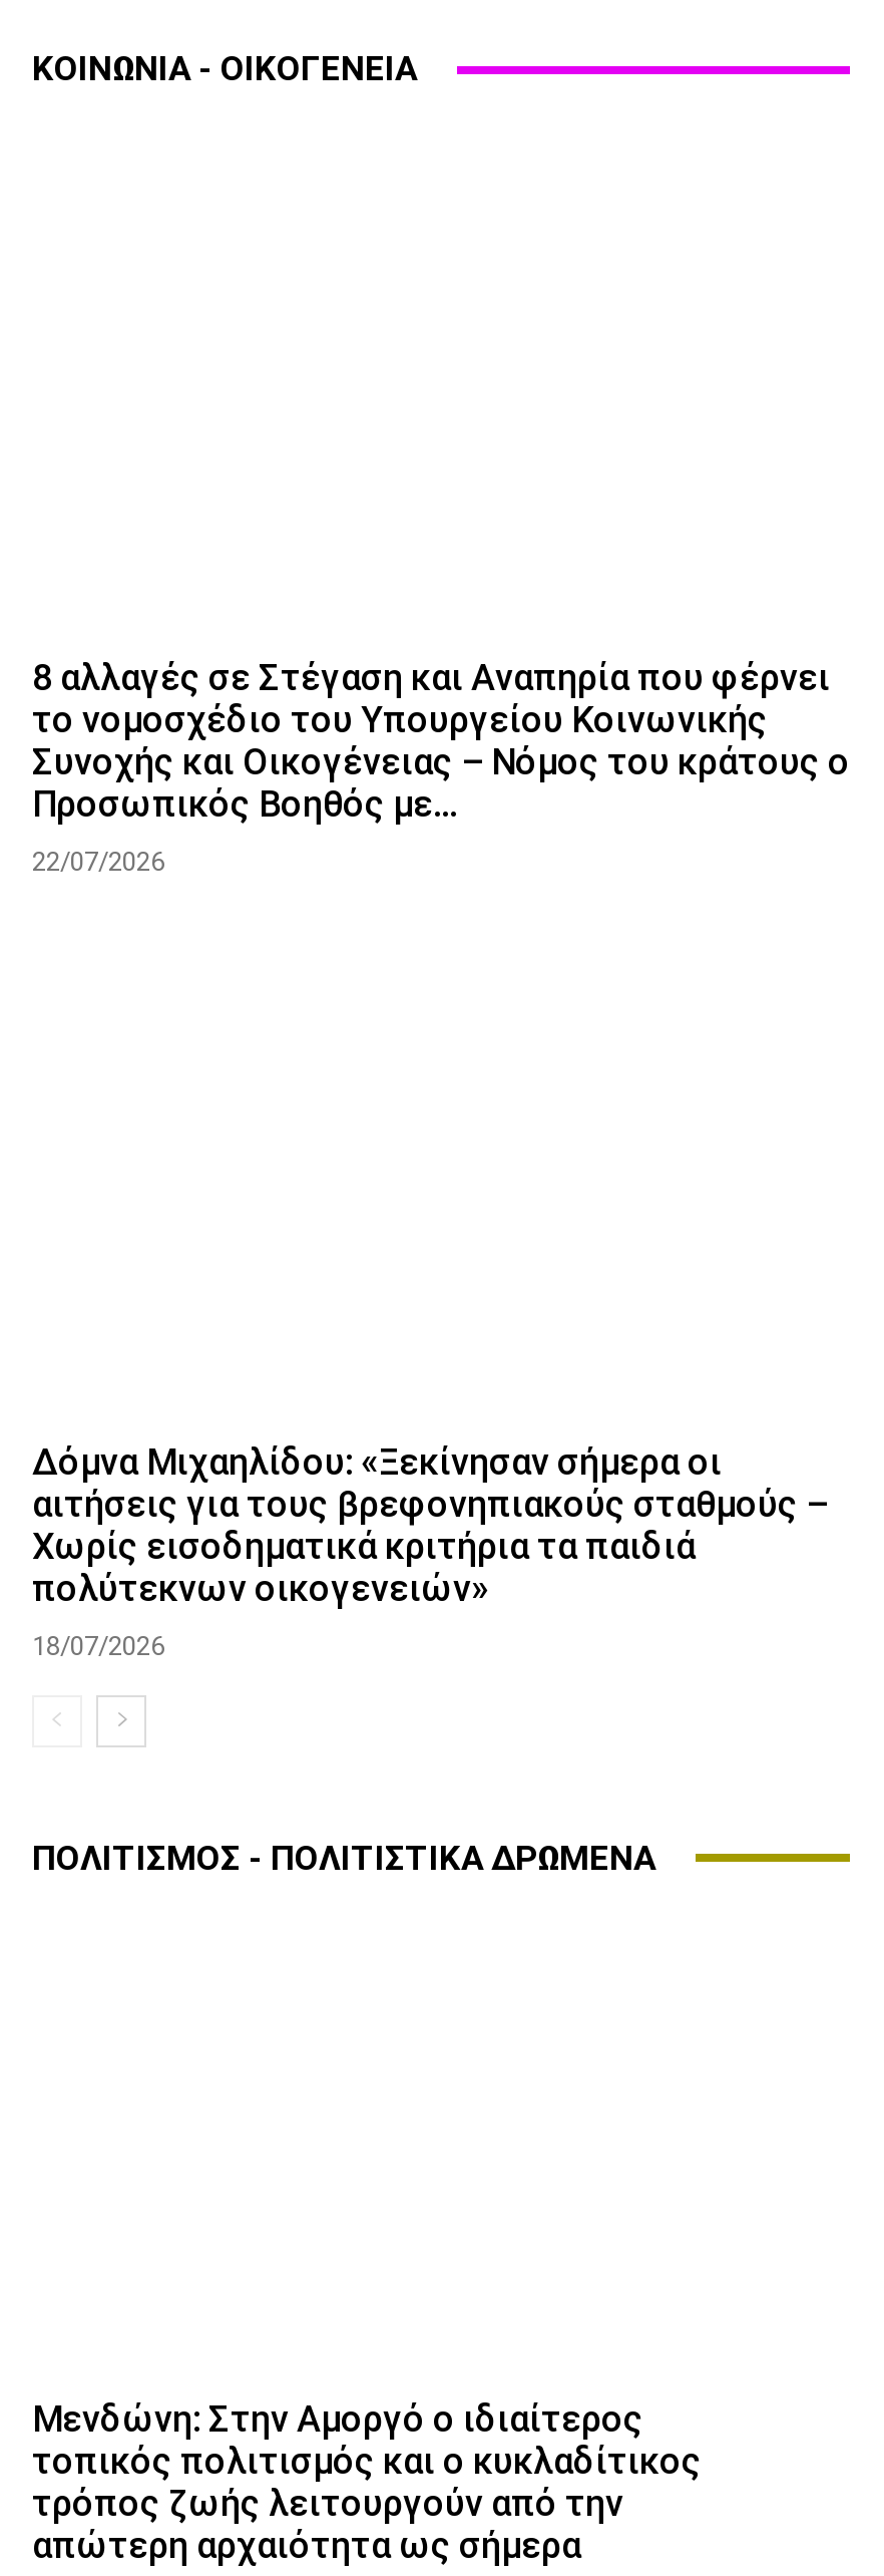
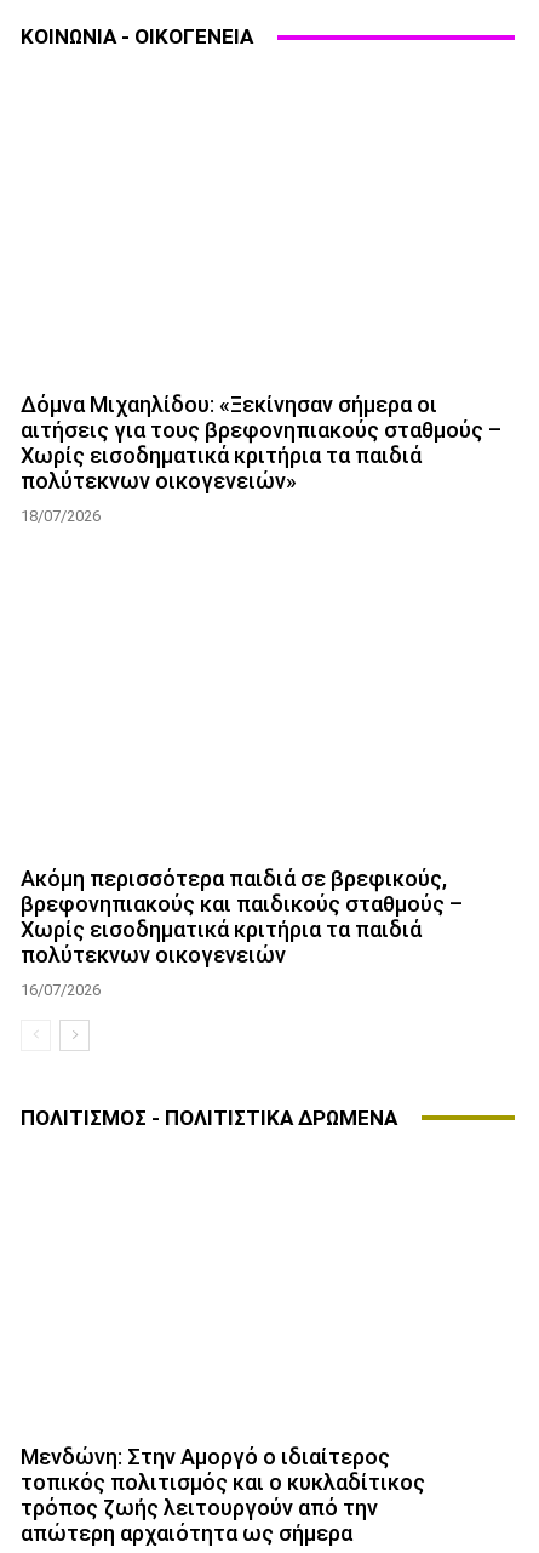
- 8 αλλαγές σε Στέγαση και Αναπηρία που φέρνει
- το νομοσχέδιο του Υπουργείου Κοινωνικής
- Συνοχής και Οικογένειας – Νόμος του κράτους ο
- Προσωπικός Βοηθός με...
- 22/07/2026

moved up: Δόμνα Μιχαηλίδου: «Ξεκίνησαν σήμερα οι | αιτήσεις για τους βρεφονηπιακούς σταθμούς – | Χωρίς εισοδηματικά κριτήρια τα παιδιά | πολύτεκνων οικογενειών» | 18/07/2026

+ Ακόμη περισσότερα παιδιά σε βρεφικούς,
+ βρεφονηπιακούς και παιδικούς σταθμούς –
+ Χωρίς εισοδηματικά κριτήρια τα παιδιά
+ πολύτεκνων οικογενειών
+ 16/07/2026
